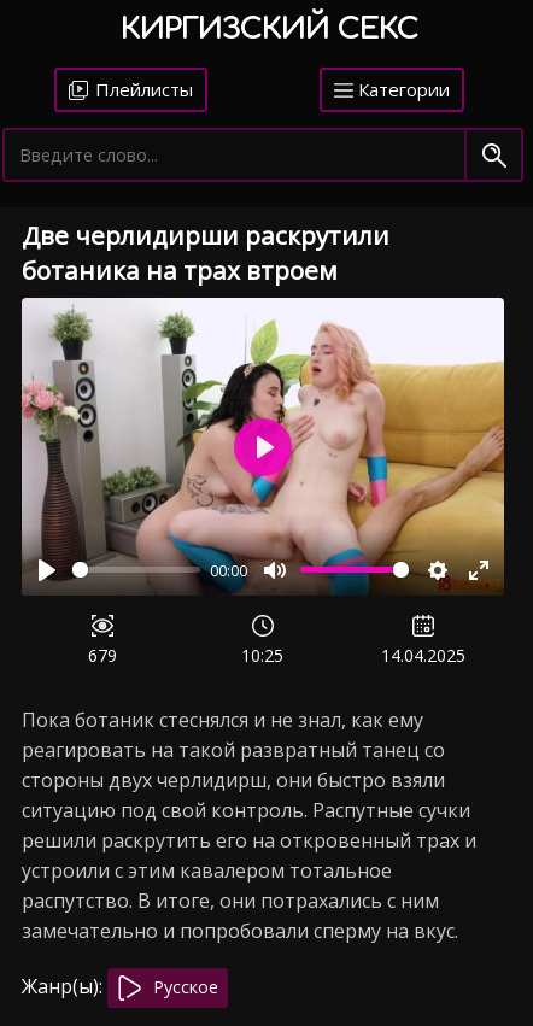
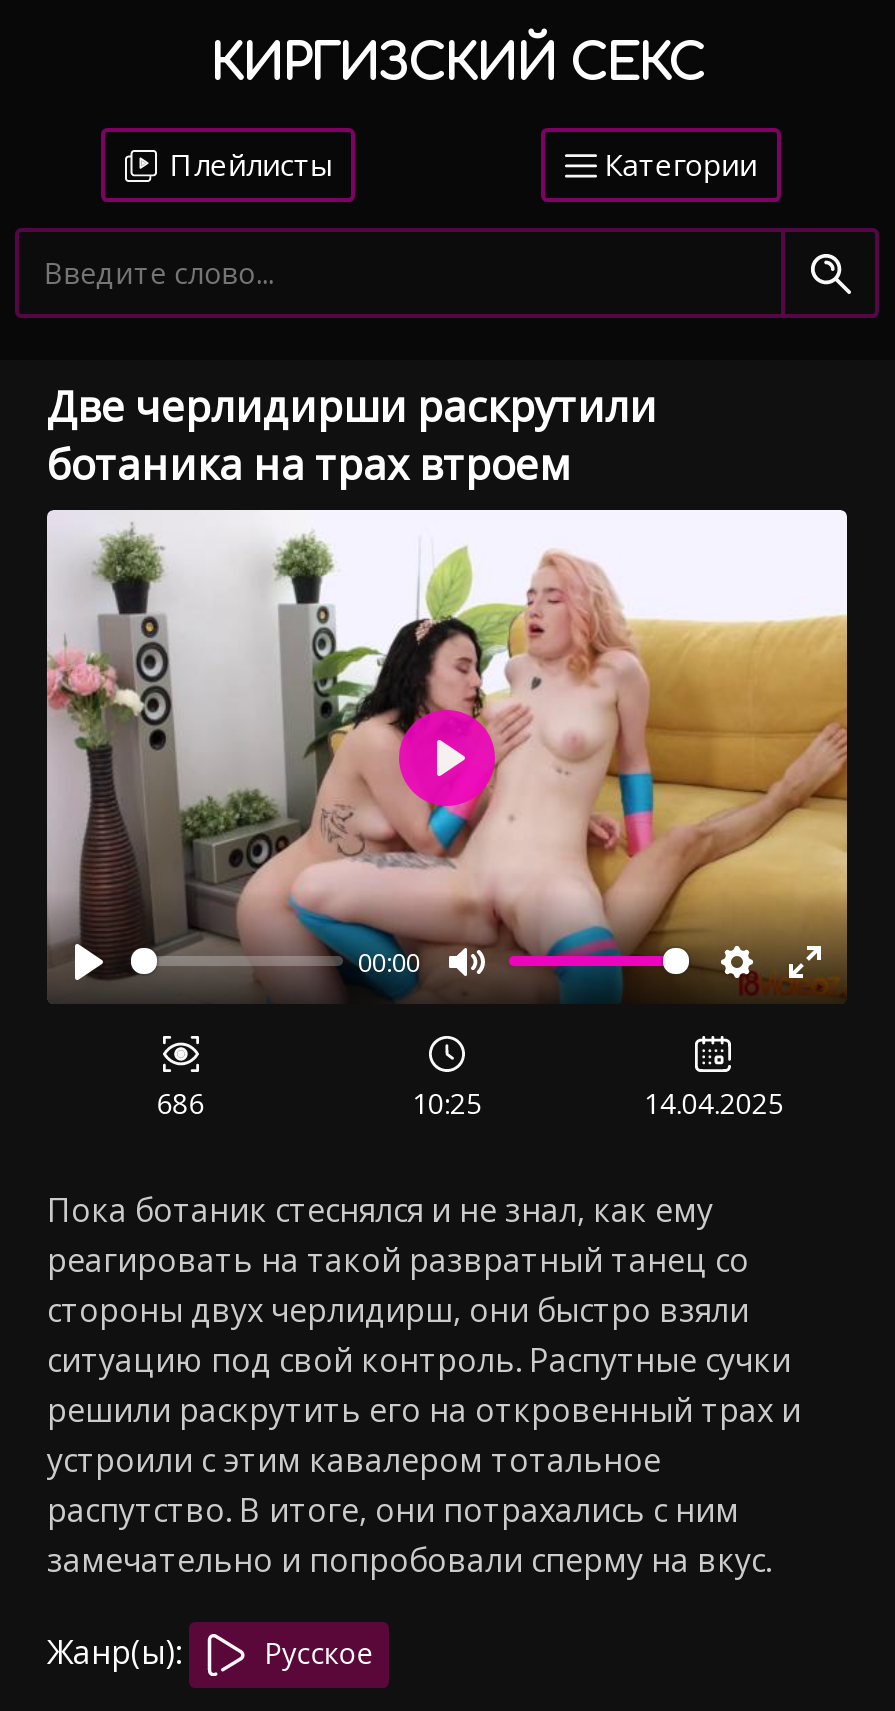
- 679
+ 686
